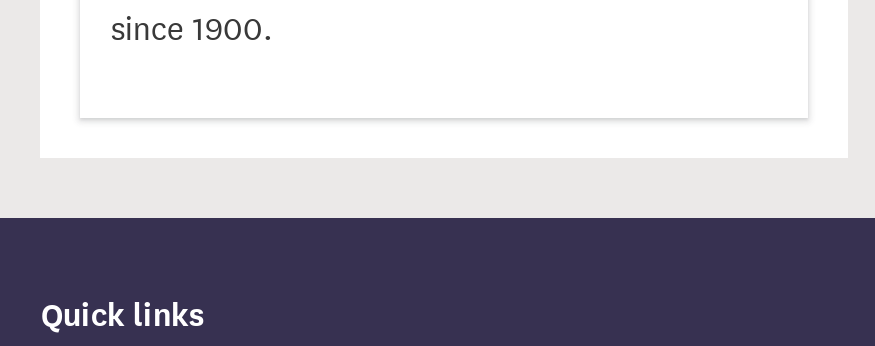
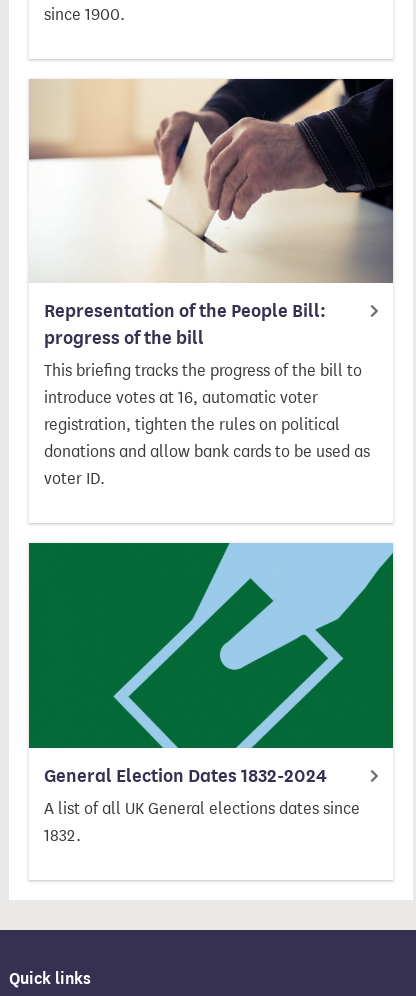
+ [image]
+ Representation of the People Bill:
+ progress of the bill
+ This briefing tracks the progress of the bill to
+ introduce votes at 16, automatic voter
+ registration, tighten the rules on political
+ donations and allow bank cards to be used as
+ voter ID.

+ [image]
+ General Election Dates 1832-2024
+ A list of all UK General elections dates since
+ 1832.
